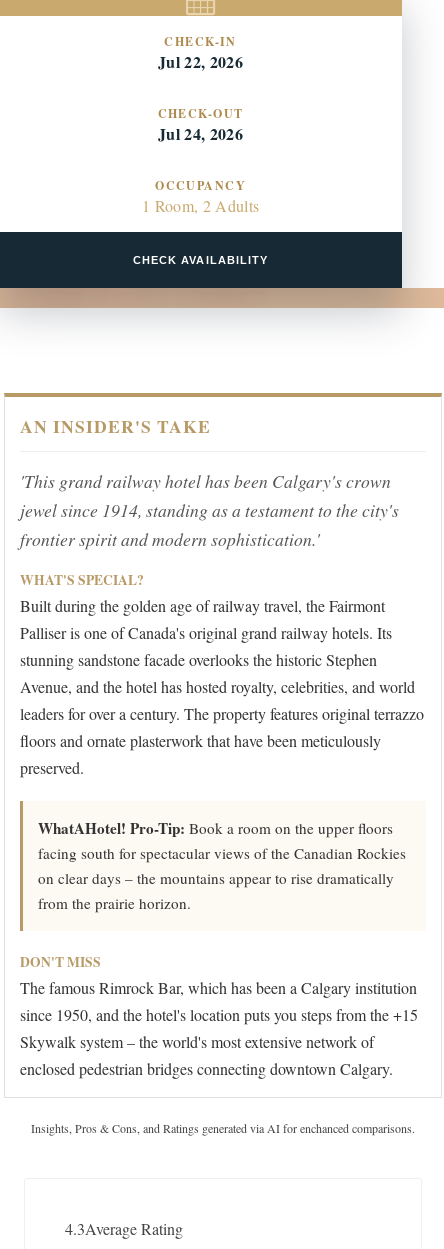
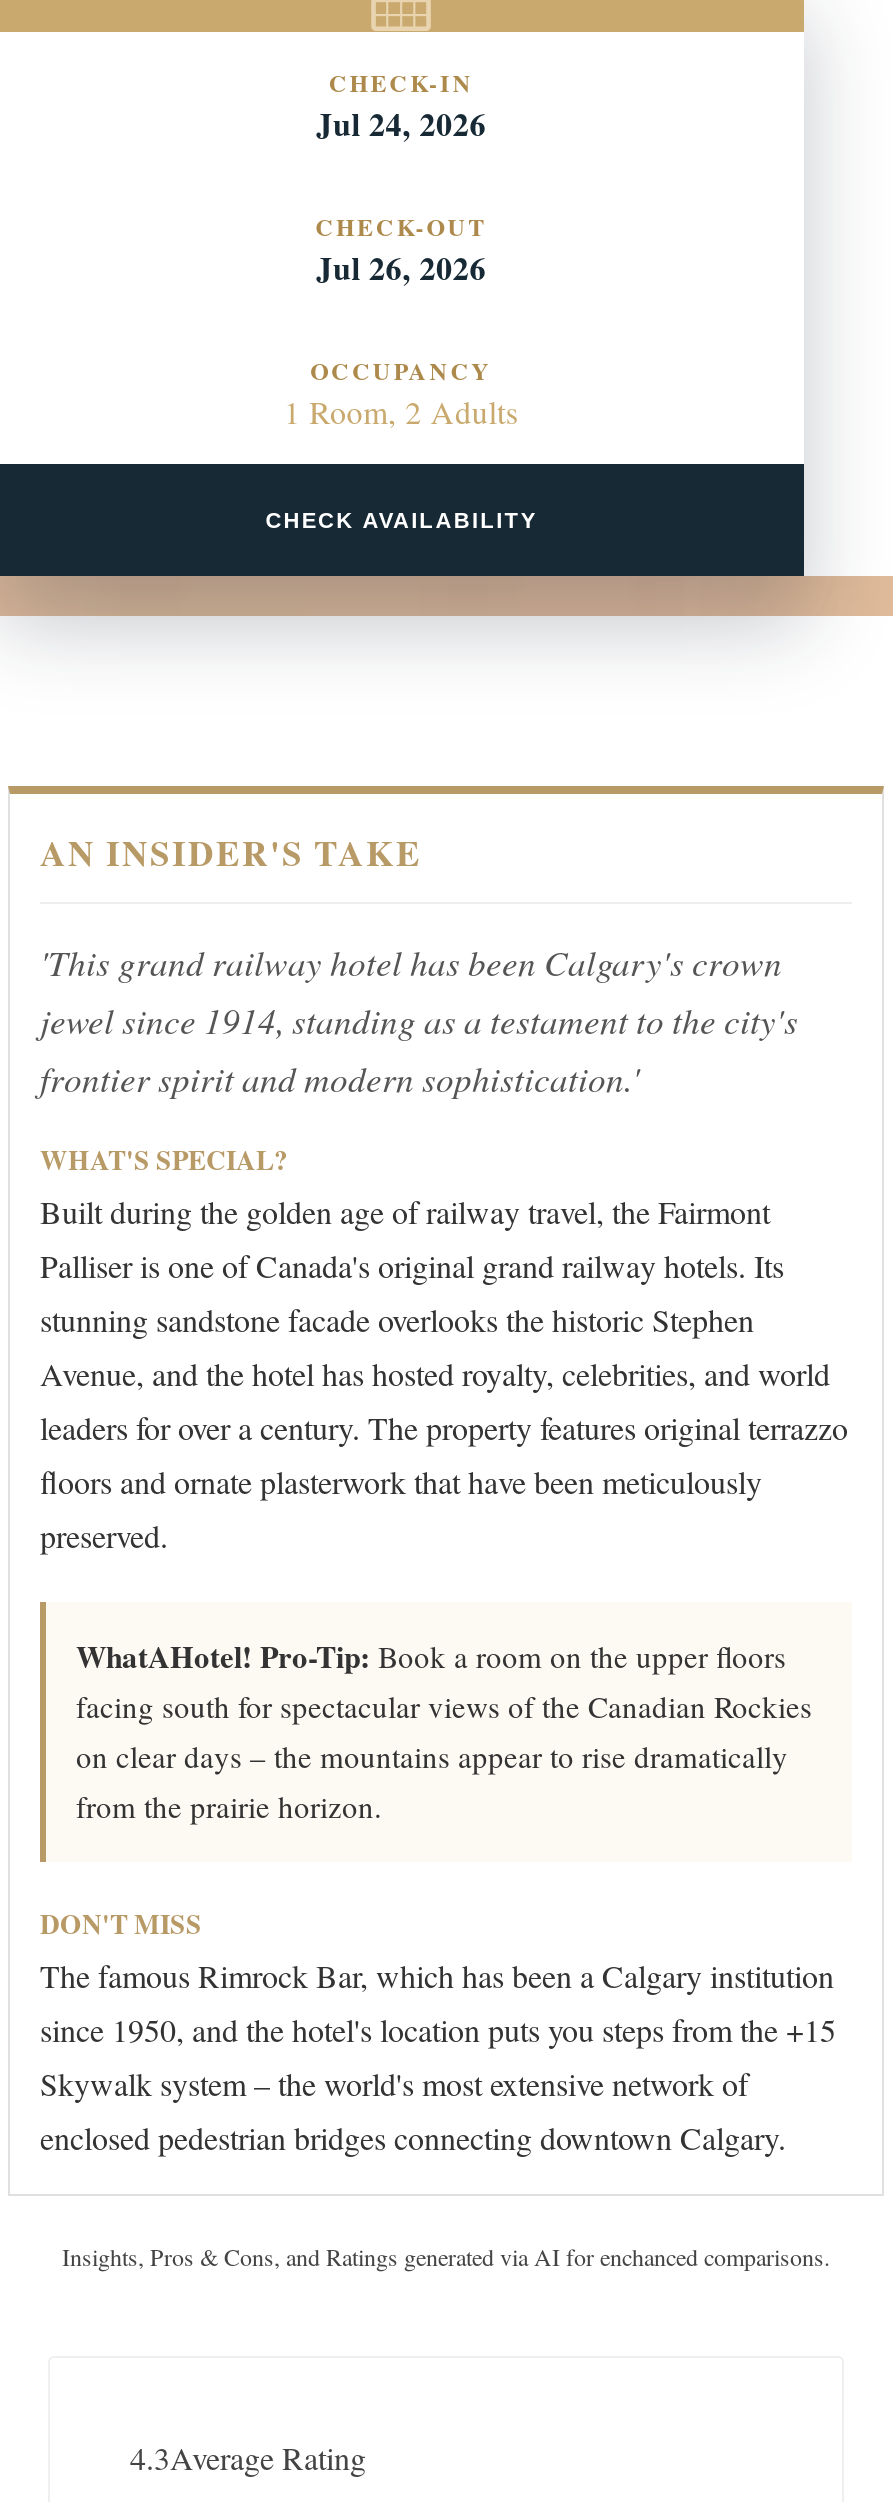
- Jul 22, 2026
+ Jul 24, 2026

- Jul 24, 2026
+ Jul 26, 2026
